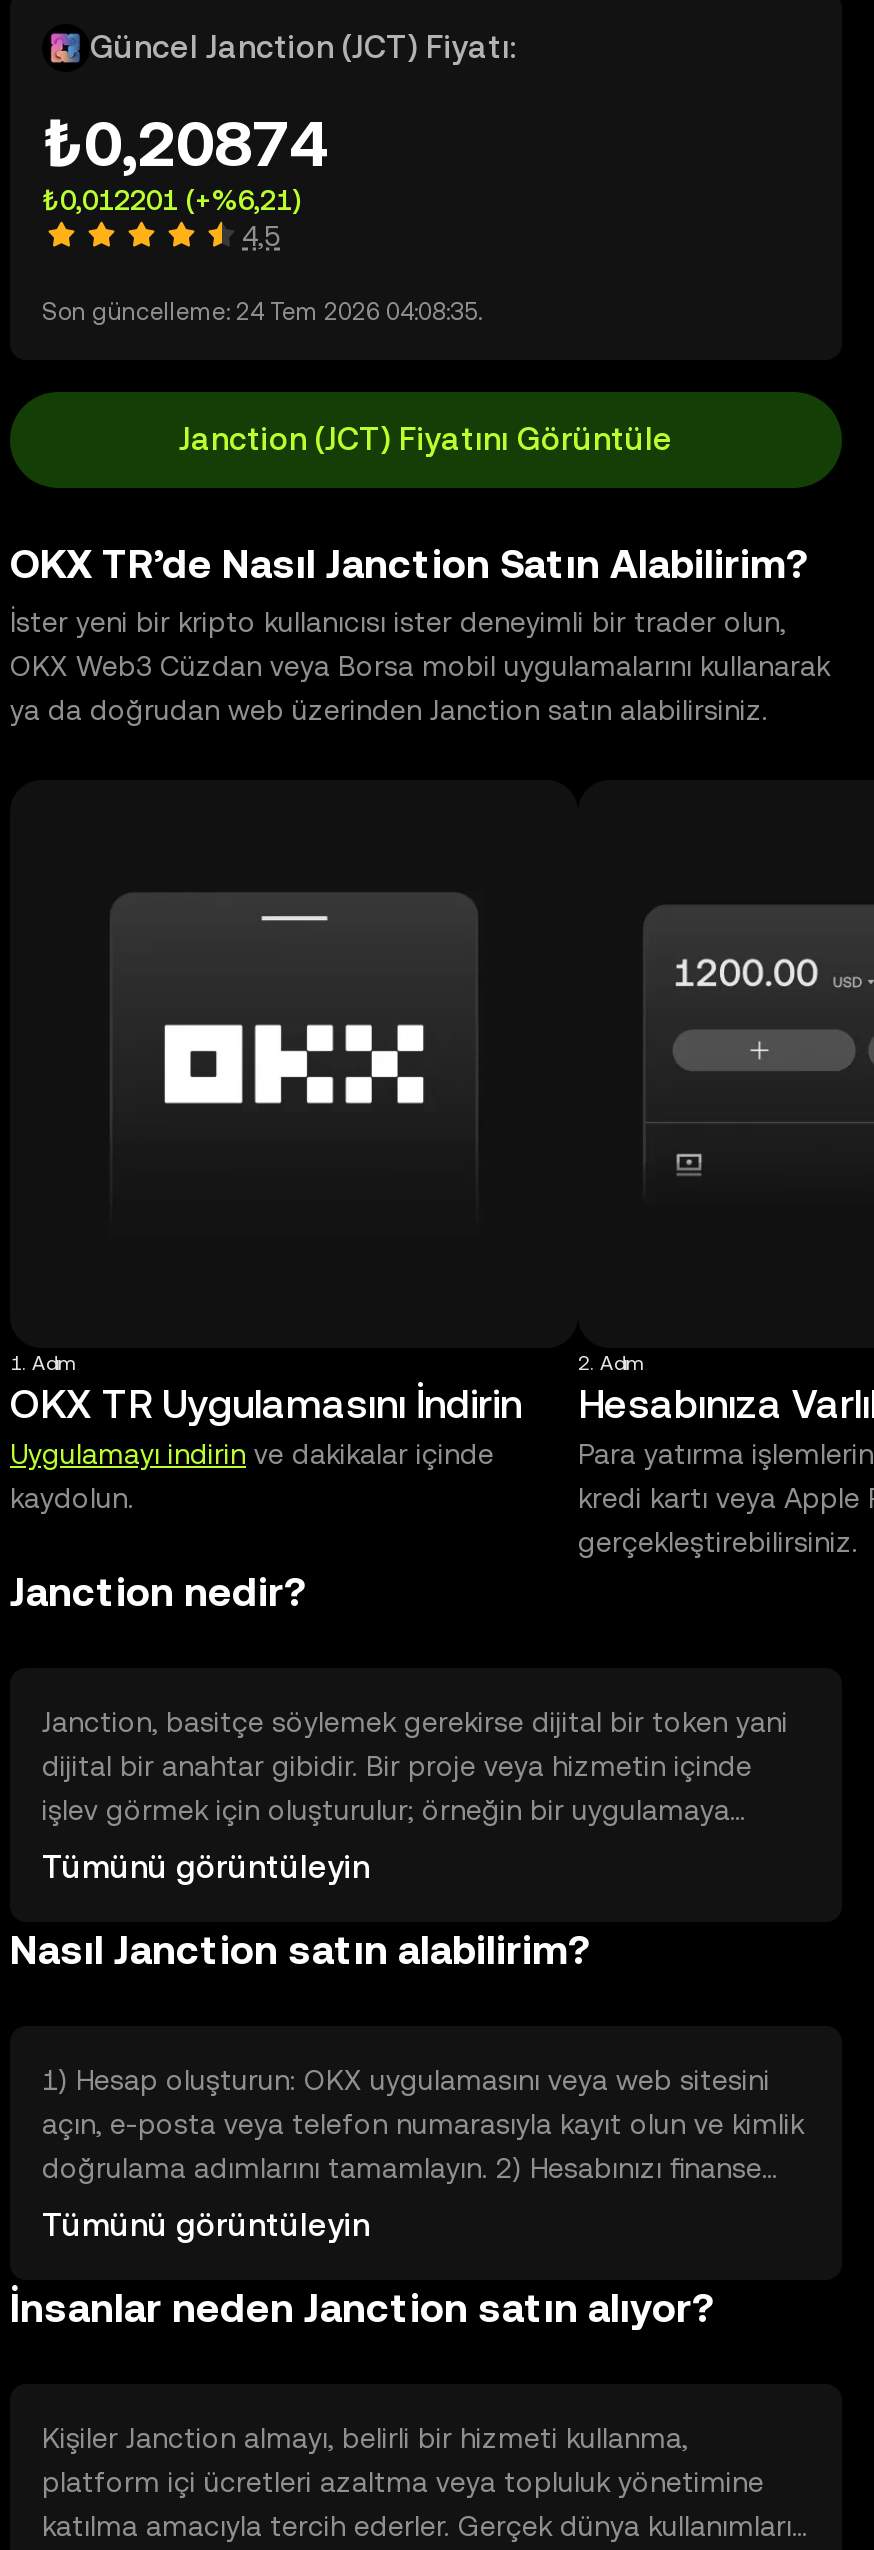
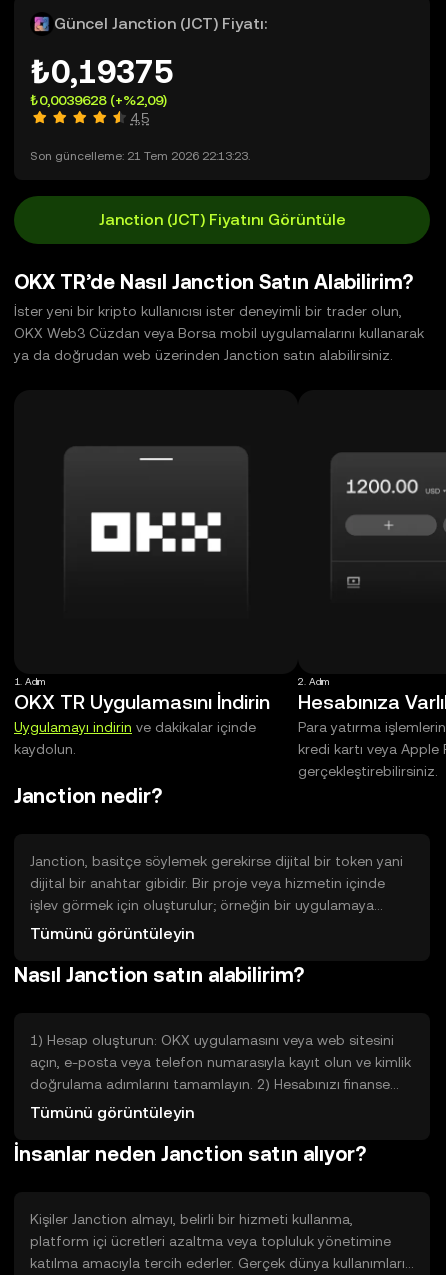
- ₺0,20874
+ ₺0,19375

- ₺0,012201 (+%6,21)
+ ₺0,0039628 (+%2,09)

- Son güncelleme: 24 Tem 2026 04:08:35.
+ Son güncelleme: 21 Tem 2026 22:13:23.
